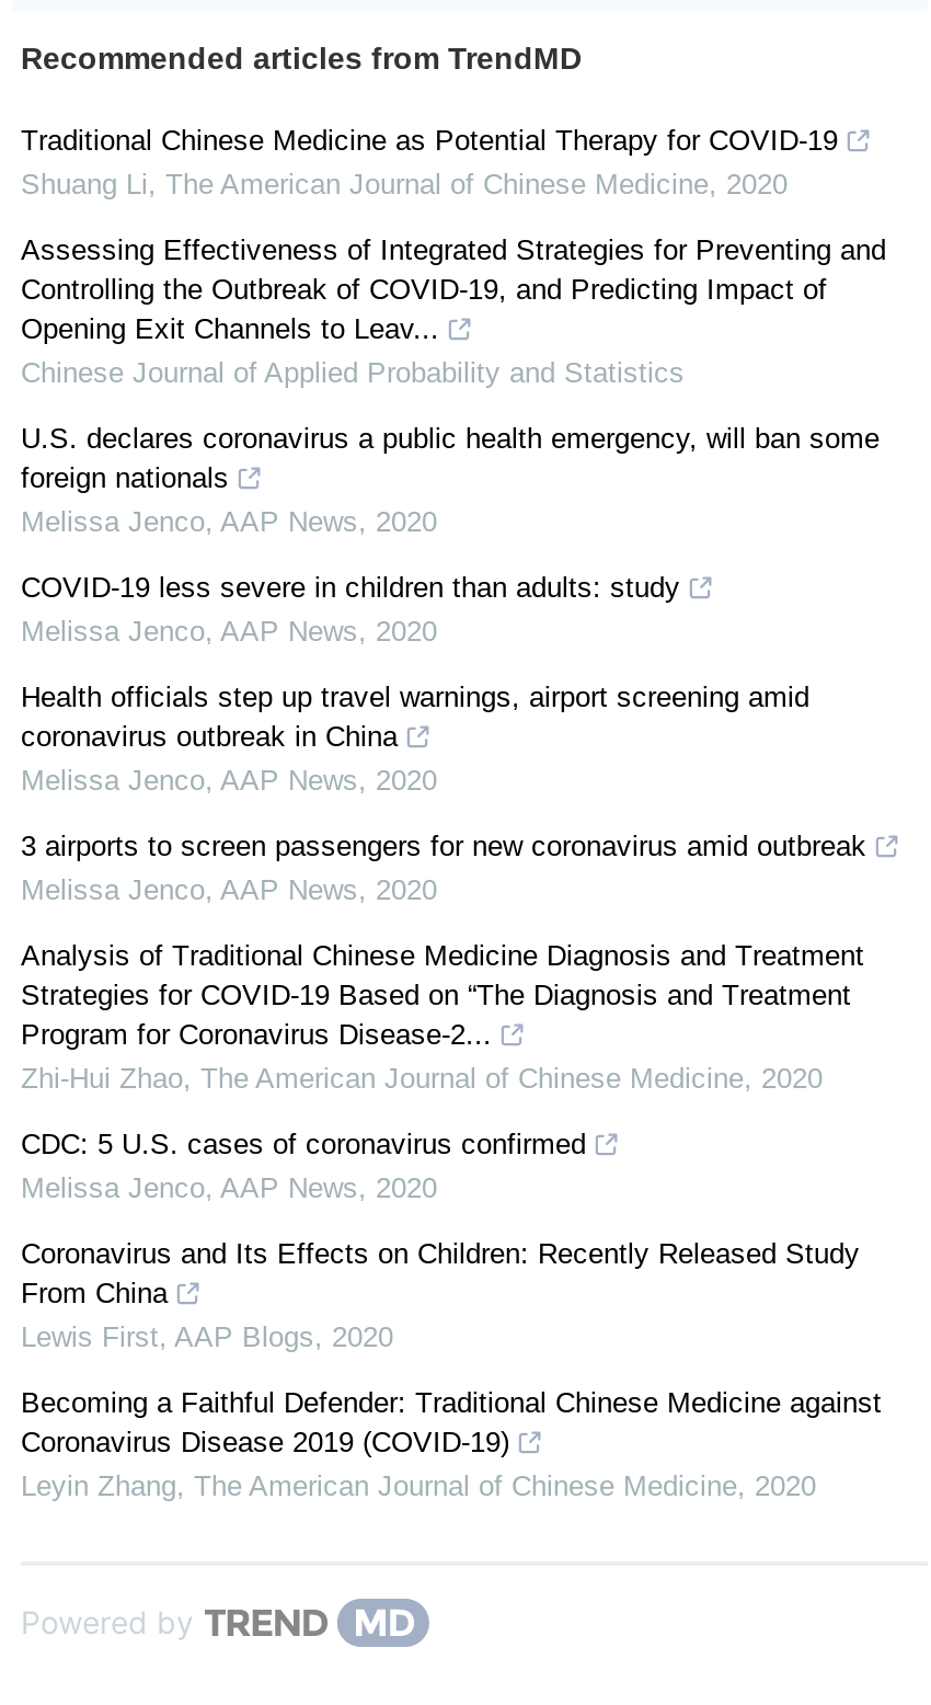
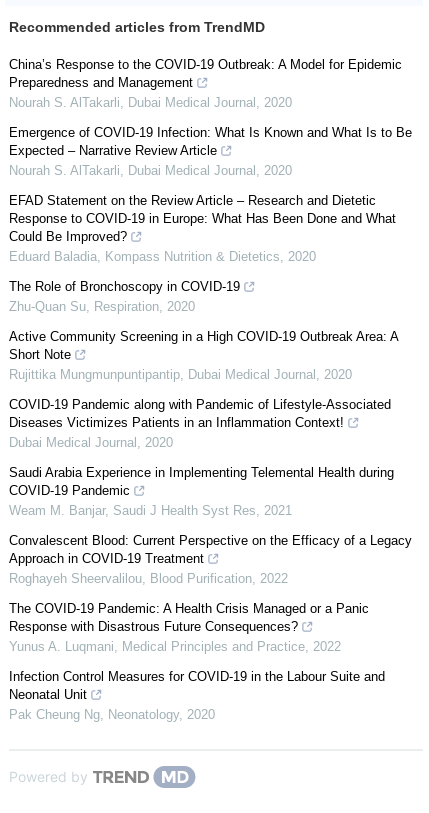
- Traditional Chinese Medicine as Potential Therapy for COVID-19
- Shuang Li, The American Journal of Chinese Medicine, 2020
+ China’s Response to the COVID-19 Outbreak: A Model for Epidemic
+ Preparedness and Management
+ Nourah S. AlTakarli, Dubai Medical Journal, 2020

- Assessing Effectiveness of Integrated Strategies for Preventing and
- Controlling the Outbreak of COVID-19, and Predicting Impact of
- Opening Exit Channels to Leav...
- Chinese Journal of Applied Probability and Statistics
+ Emergence of COVID-19 Infection: What Is Known and What Is to Be
+ Expected – Narrative Review Article
+ Nourah S. AlTakarli, Dubai Medical Journal, 2020

- U.S. declares coronavirus a public health emergency, will ban some
- foreign nationals
- Melissa Jenco, AAP News, 2020
+ EFAD Statement on the Review Article – Research and Dietetic
+ Response to COVID-19 in Europe: What Has Been Done and What
+ Could Be Improved?
+ Eduard Baladia, Kompass Nutrition & Dietetics, 2020

- COVID-19 less severe in children than adults: study
- Melissa Jenco, AAP News, 2020
+ The Role of Bronchoscopy in COVID-19
+ Zhu-Quan Su, Respiration, 2020

- Health officials step up travel warnings, airport screening amid
- coronavirus outbreak in China
- Melissa Jenco, AAP News, 2020
+ Active Community Screening in a High COVID-19 Outbreak Area: A
+ Short Note
+ Rujittika Mungmunpuntipantip, Dubai Medical Journal, 2020

- 3 airports to screen passengers for new coronavirus amid outbreak
- Melissa Jenco, AAP News, 2020
+ COVID-19 Pandemic along with Pandemic of Lifestyle-Associated
+ Diseases Victimizes Patients in an Inflammation Context!
+ Dubai Medical Journal, 2020

- Analysis of Traditional Chinese Medicine Diagnosis and Treatment
- Strategies for COVID-19 Based on “The Diagnosis and Treatment
- Program for Coronavirus Disease-2...
- Zhi-Hui Zhao, The American Journal of Chinese Medicine, 2020
+ Saudi Arabia Experience in Implementing Telemental Health during
+ COVID-19 Pandemic
+ Weam M. Banjar, Saudi J Health Syst Res, 2021

- CDC: 5 U.S. cases of coronavirus confirmed
- Melissa Jenco, AAP News, 2020
+ Convalescent Blood: Current Perspective on the Efficacy of a Legacy
+ Approach in COVID-19 Treatment
+ Roghayeh Sheervalilou, Blood Purification, 2022

- Coronavirus and Its Effects on Children: Recently Released Study
- From China
- Lewis First, AAP Blogs, 2020
+ The COVID-19 Pandemic: A Health Crisis Managed or a Panic
+ Response with Disastrous Future Consequences?
+ Yunus A. Luqmani, Medical Principles and Practice, 2022

- Becoming a Faithful Defender: Traditional Chinese Medicine against
- Coronavirus Disease 2019 (COVID-19)
- Leyin Zhang, The American Journal of Chinese Medicine, 2020
+ Infection Control Measures for COVID-19 in the Labour Suite and
+ Neonatal Unit
+ Pak Cheung Ng, Neonatology, 2020
